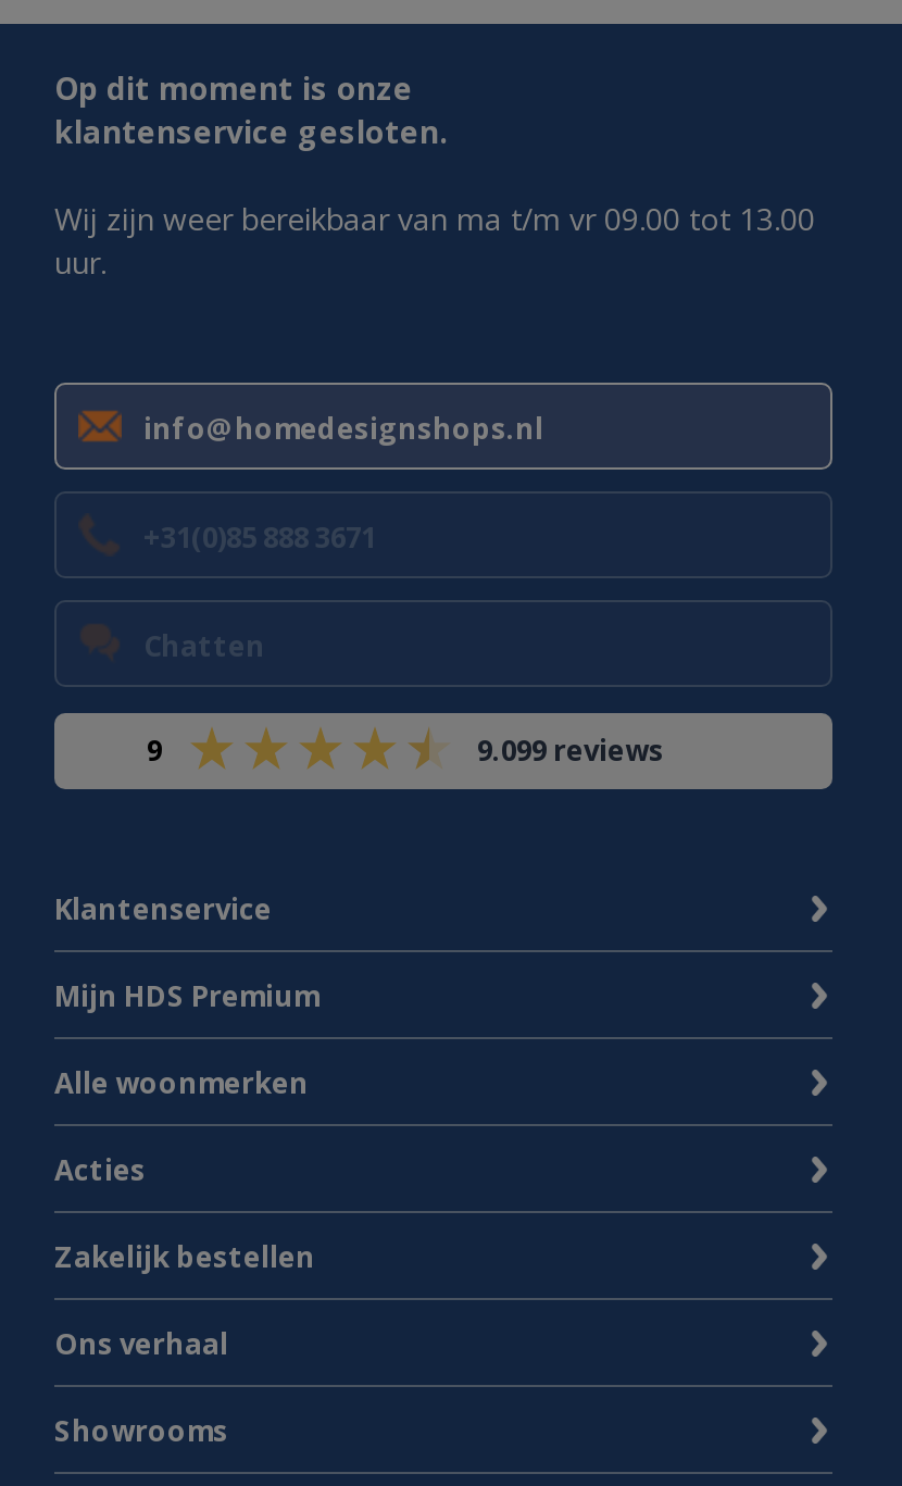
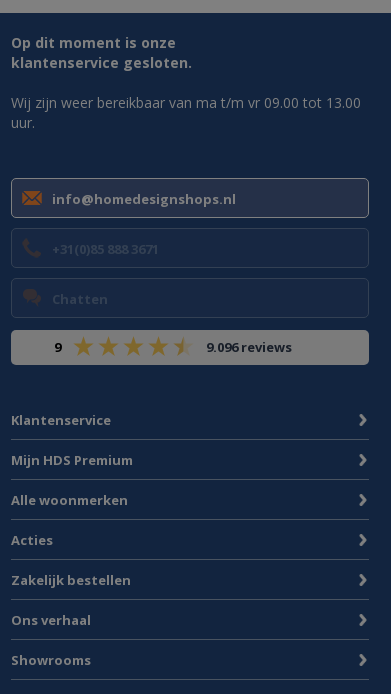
- 9.099 reviews
+ 9.096 reviews
